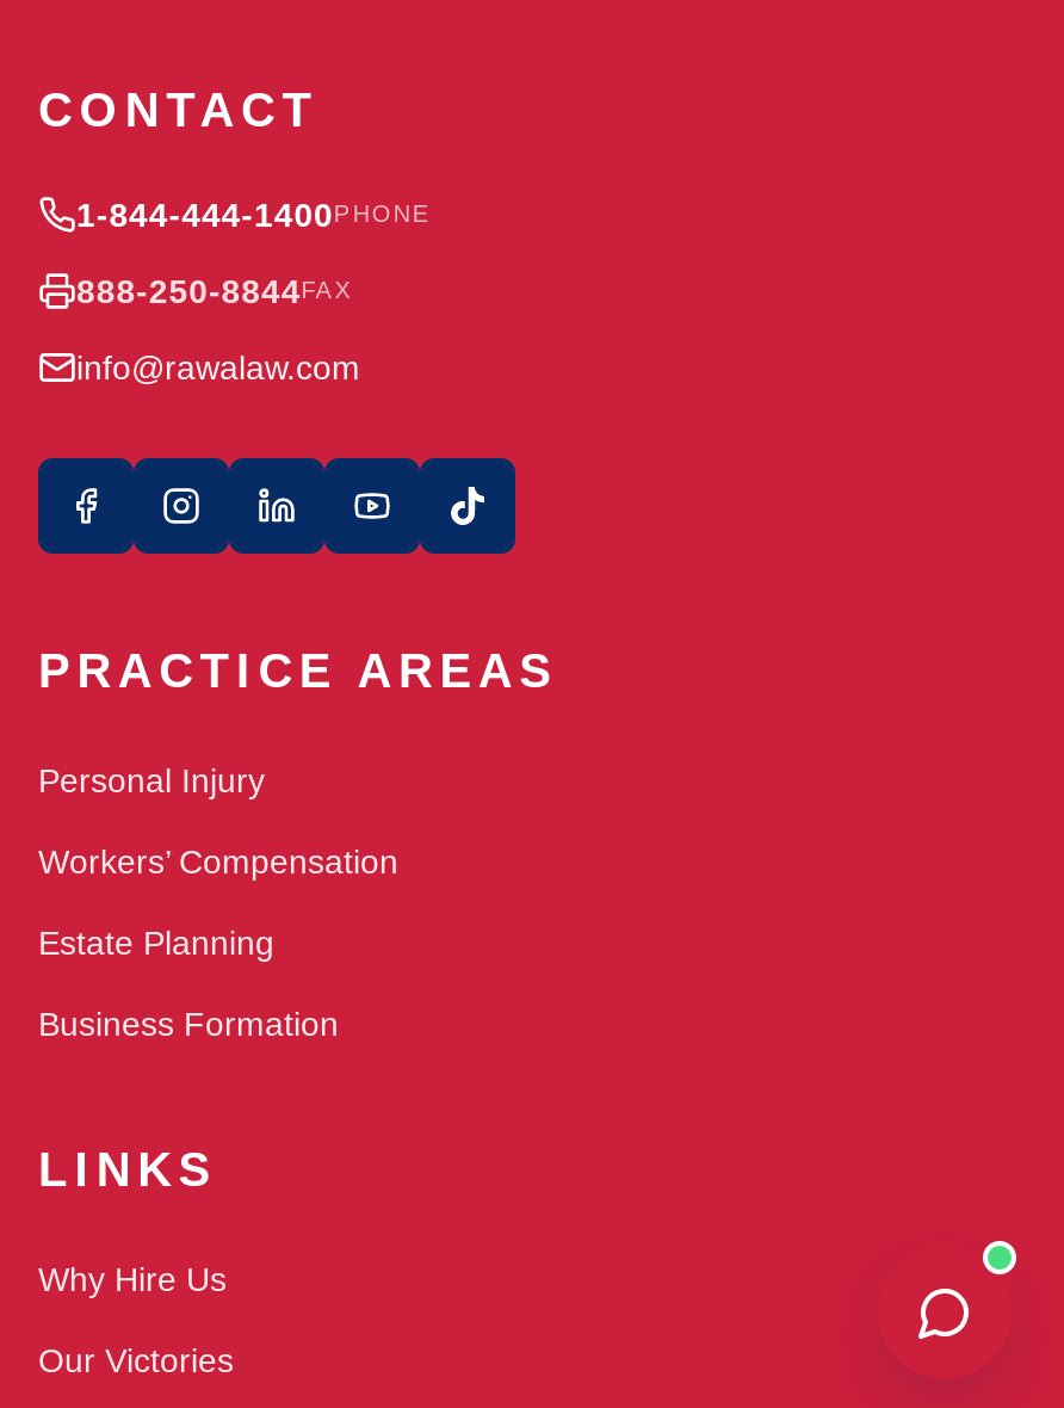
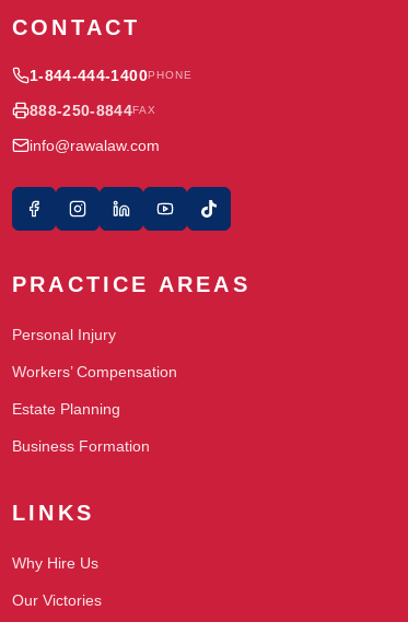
- [image]
